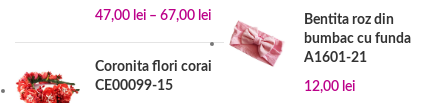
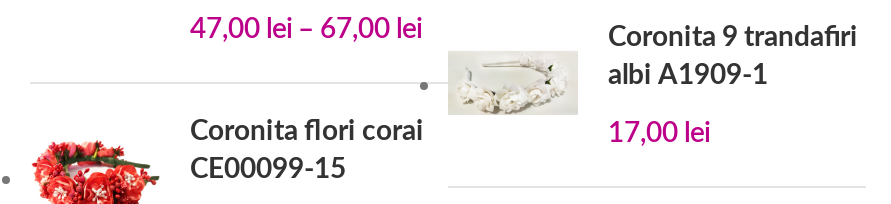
- [image]
- Bentita roz din
- bumbac cu funda
- A1601-21
+ [image]
+ Coronita 9 trandafiri
+ albi A1909-1

- 12,00 lei
+ 17,00 lei
